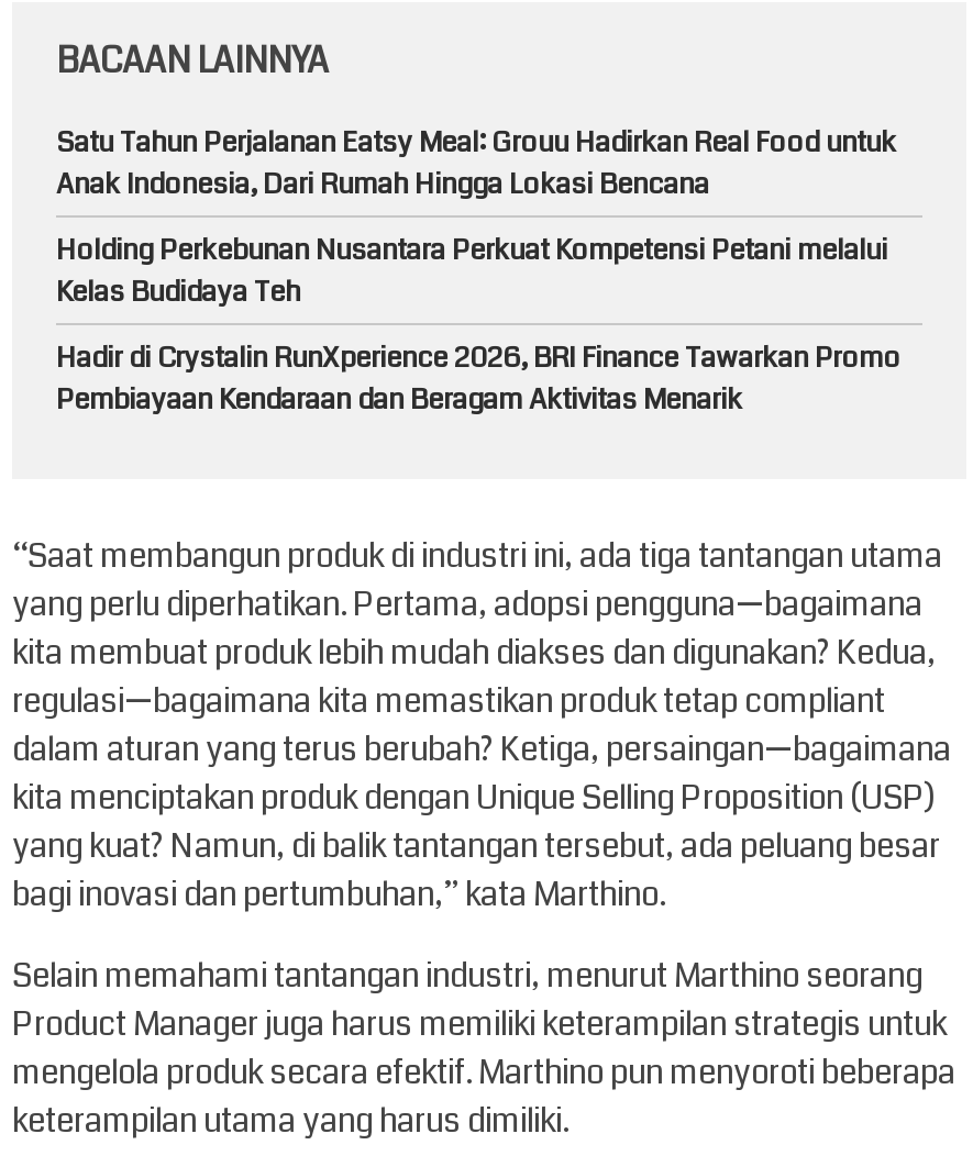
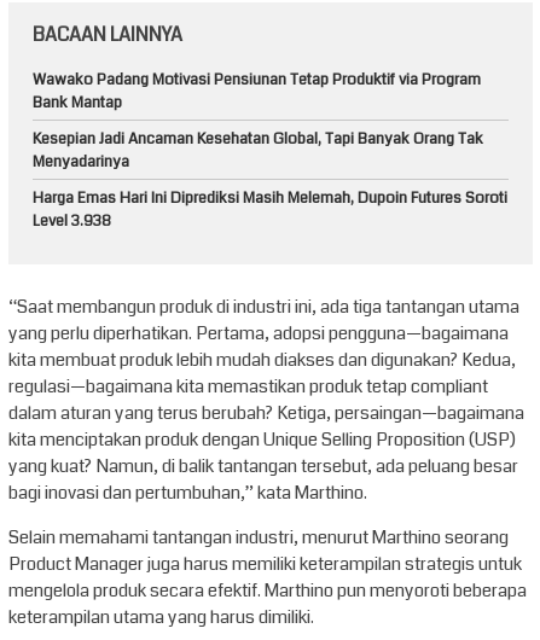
- Satu Tahun Perjalanan Eatsy Meal: Grouu Hadirkan Real Food untuk
- Anak Indonesia, Dari Rumah Hingga Lokasi Bencana
+ Wawako Padang Motivasi Pensiunan Tetap Produktif via Program
+ Bank Mantap

- Holding Perkebunan Nusantara Perkuat Kompetensi Petani melalui
- Kelas Budidaya Teh
+ Kesepian Jadi Ancaman Kesehatan Global, Tapi Banyak Orang Tak
+ Menyadarinya

- Hadir di Crystalin RunXperience 2026, BRI Finance Tawarkan Promo
- Pembiayaan Kendaraan dan Beragam Aktivitas Menarik
+ Harga Emas Hari Ini Diprediksi Masih Melemah, Dupoin Futures Soroti
+ Level 3.938
